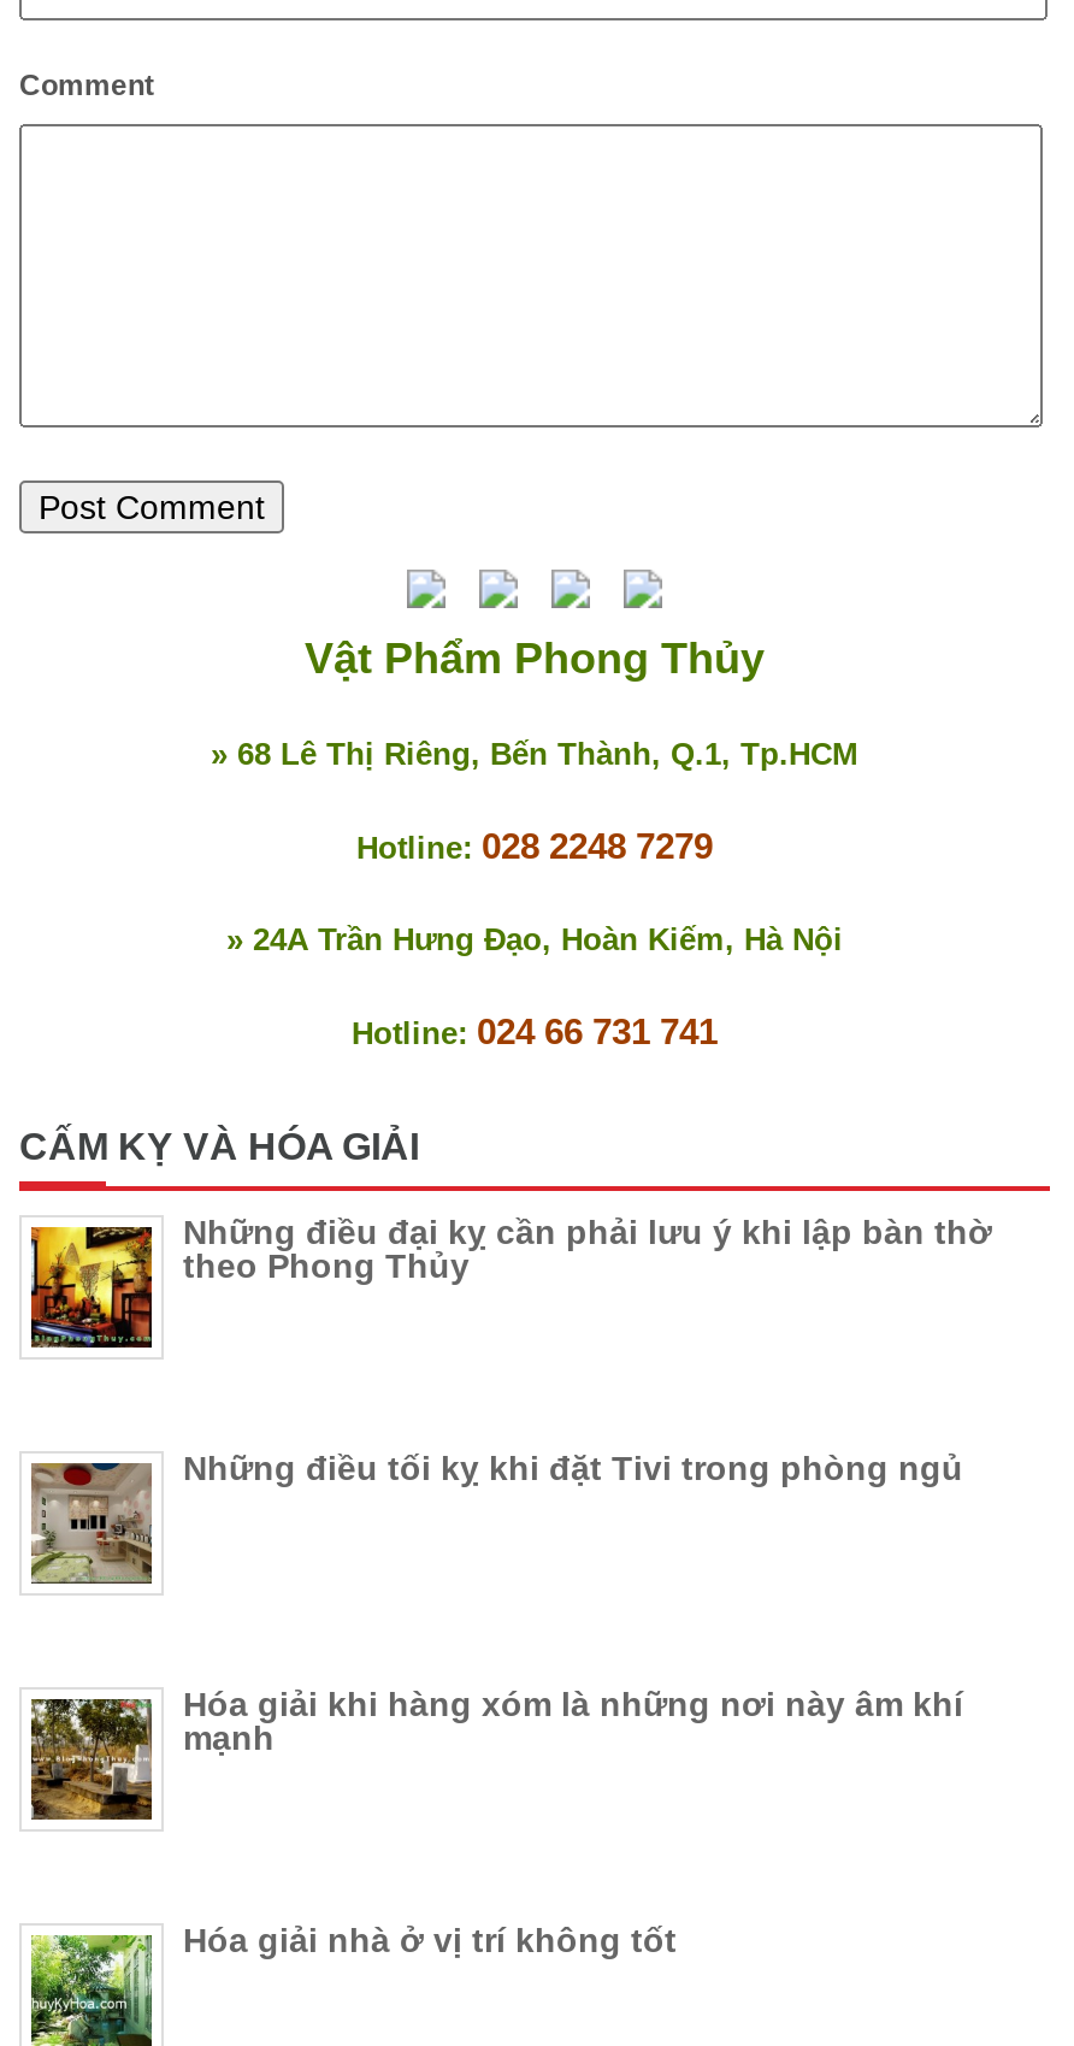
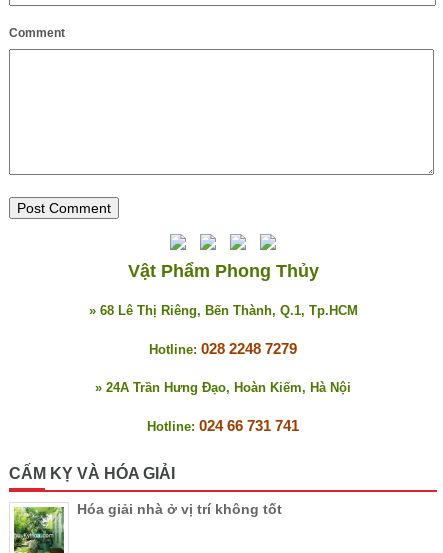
- [image]
- Những điều đại kỵ cần phải lưu ý khi lập bàn thờ
- theo Phong Thủy

- [image]
- Những điều tối kỵ khi đặt Tivi trong phòng ngủ

- [image]
- Hóa giải khi hàng xóm là những nơi này âm khí
- mạnh
